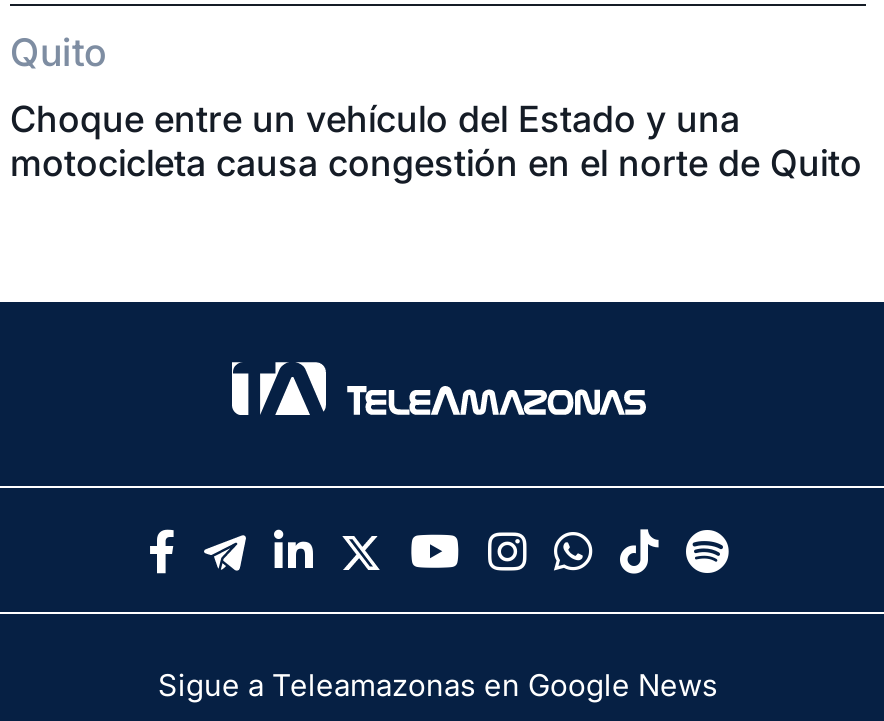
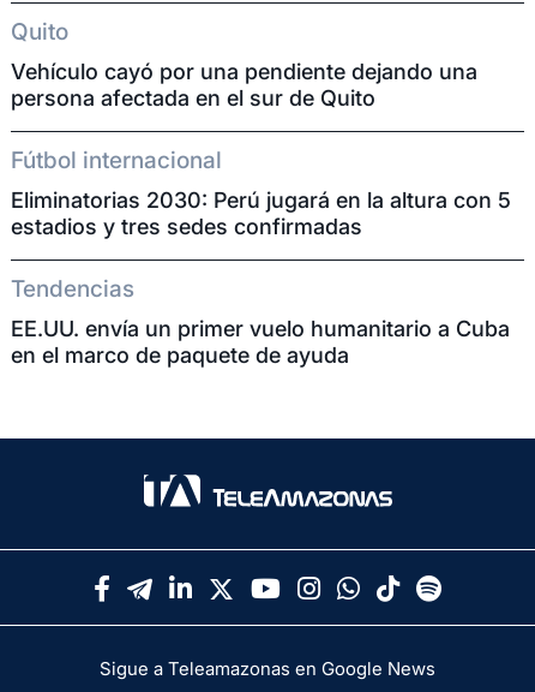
- Choque entre un vehículo del Estado y una
- motocicleta causa congestión en el norte de Quito
+ Vehículo cayó por una pendiente dejando una
+ persona afectada en el sur de Quito
+ Fútbol internacional
+ Eliminatorias 2030: Perú jugará en la altura con 5
+ estadios y tres sedes confirmadas
+ Tendencias
+ EE.UU. envía un primer vuelo humanitario a Cuba
+ en el marco de paquete de ayuda
